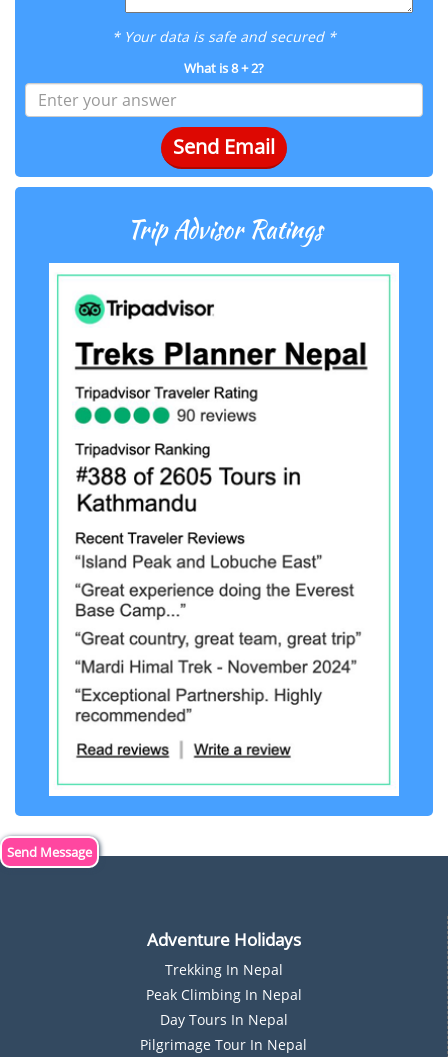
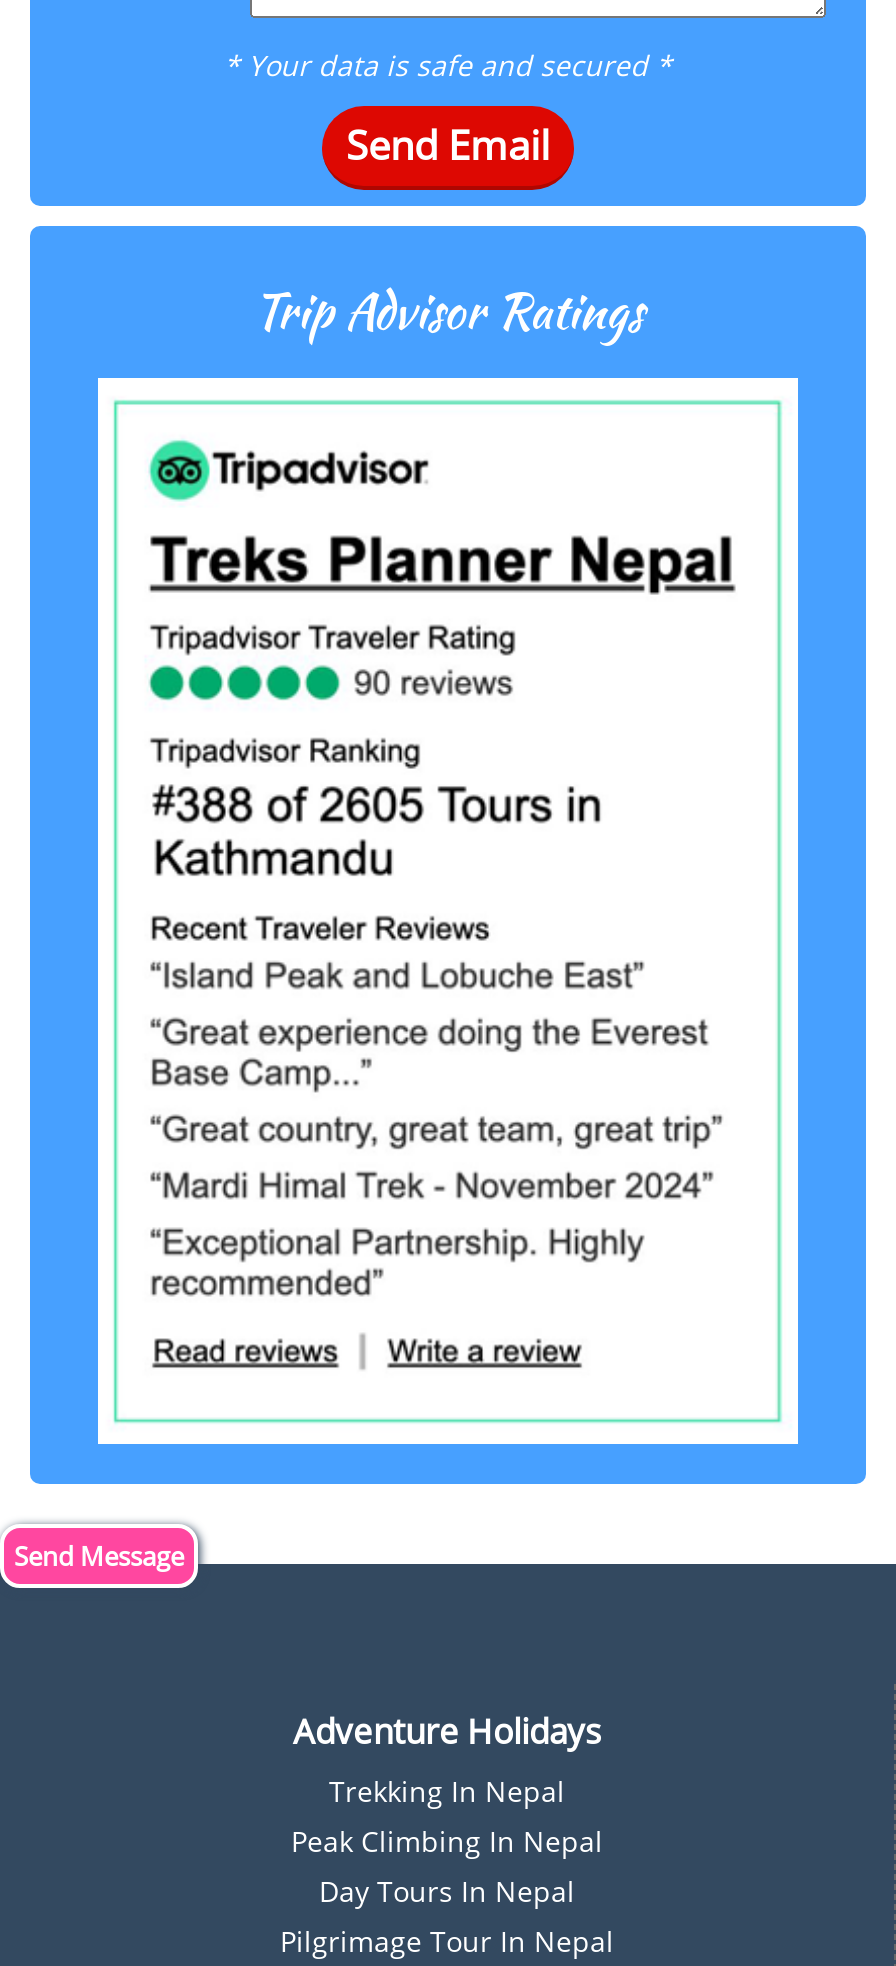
- What is 8 + 2?
